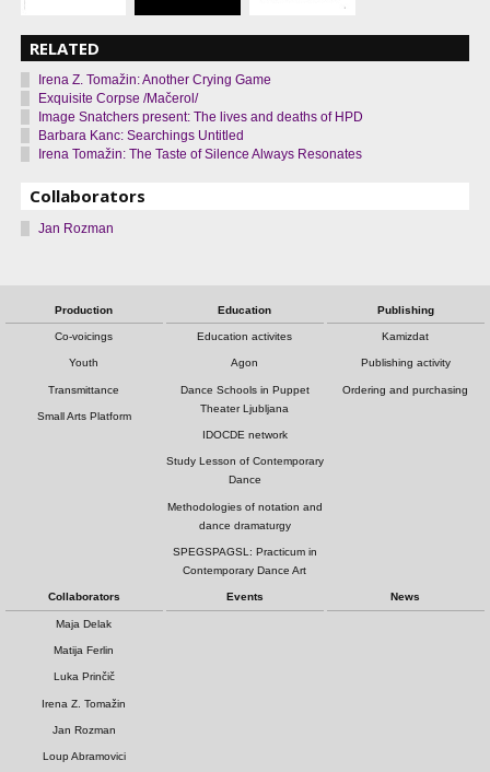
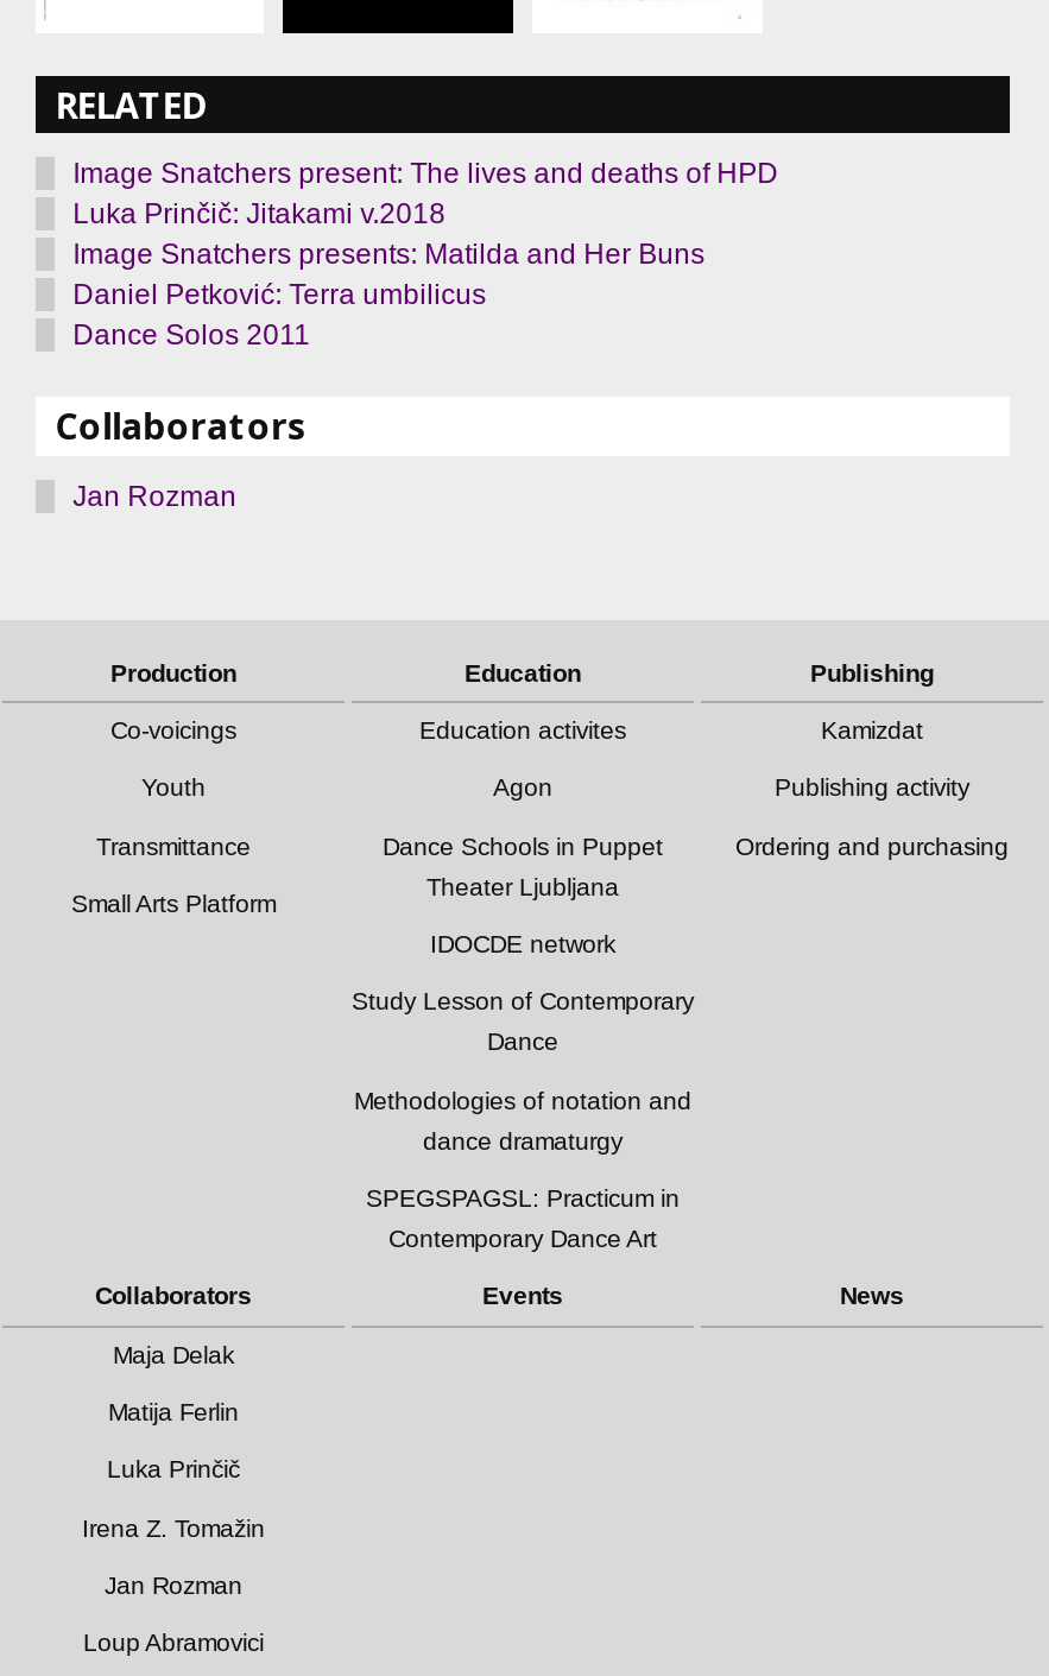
- Irena Z. Tomažin: Another Crying Game
- Exquisite Corpse /Mačerol/

moved up: Image Snatchers present: The lives and deaths of HPD

- Barbara Kanc: Searchings Untitled
- Irena Tomažin: The Taste of Silence Always Resonates
+ Luka Prinčič: Jitakami v.2018
+ Image Snatchers presents: Matilda and Her Buns
+ Daniel Petković: Terra umbilicus
+ Dance Solos 2011
